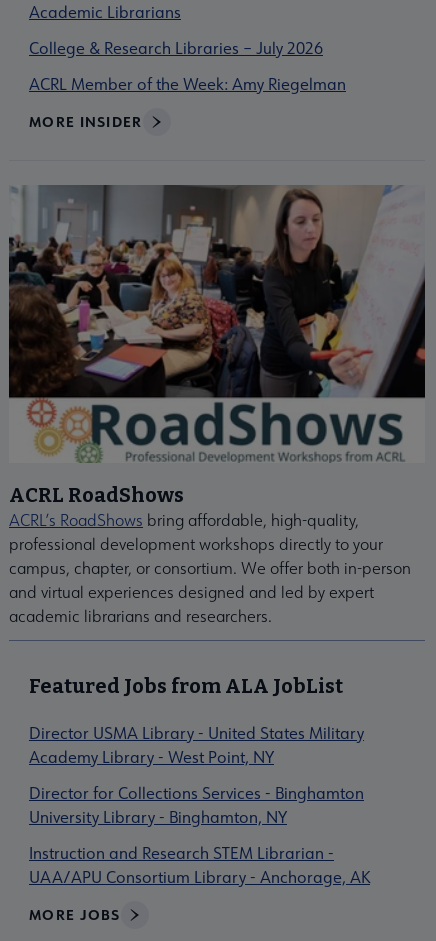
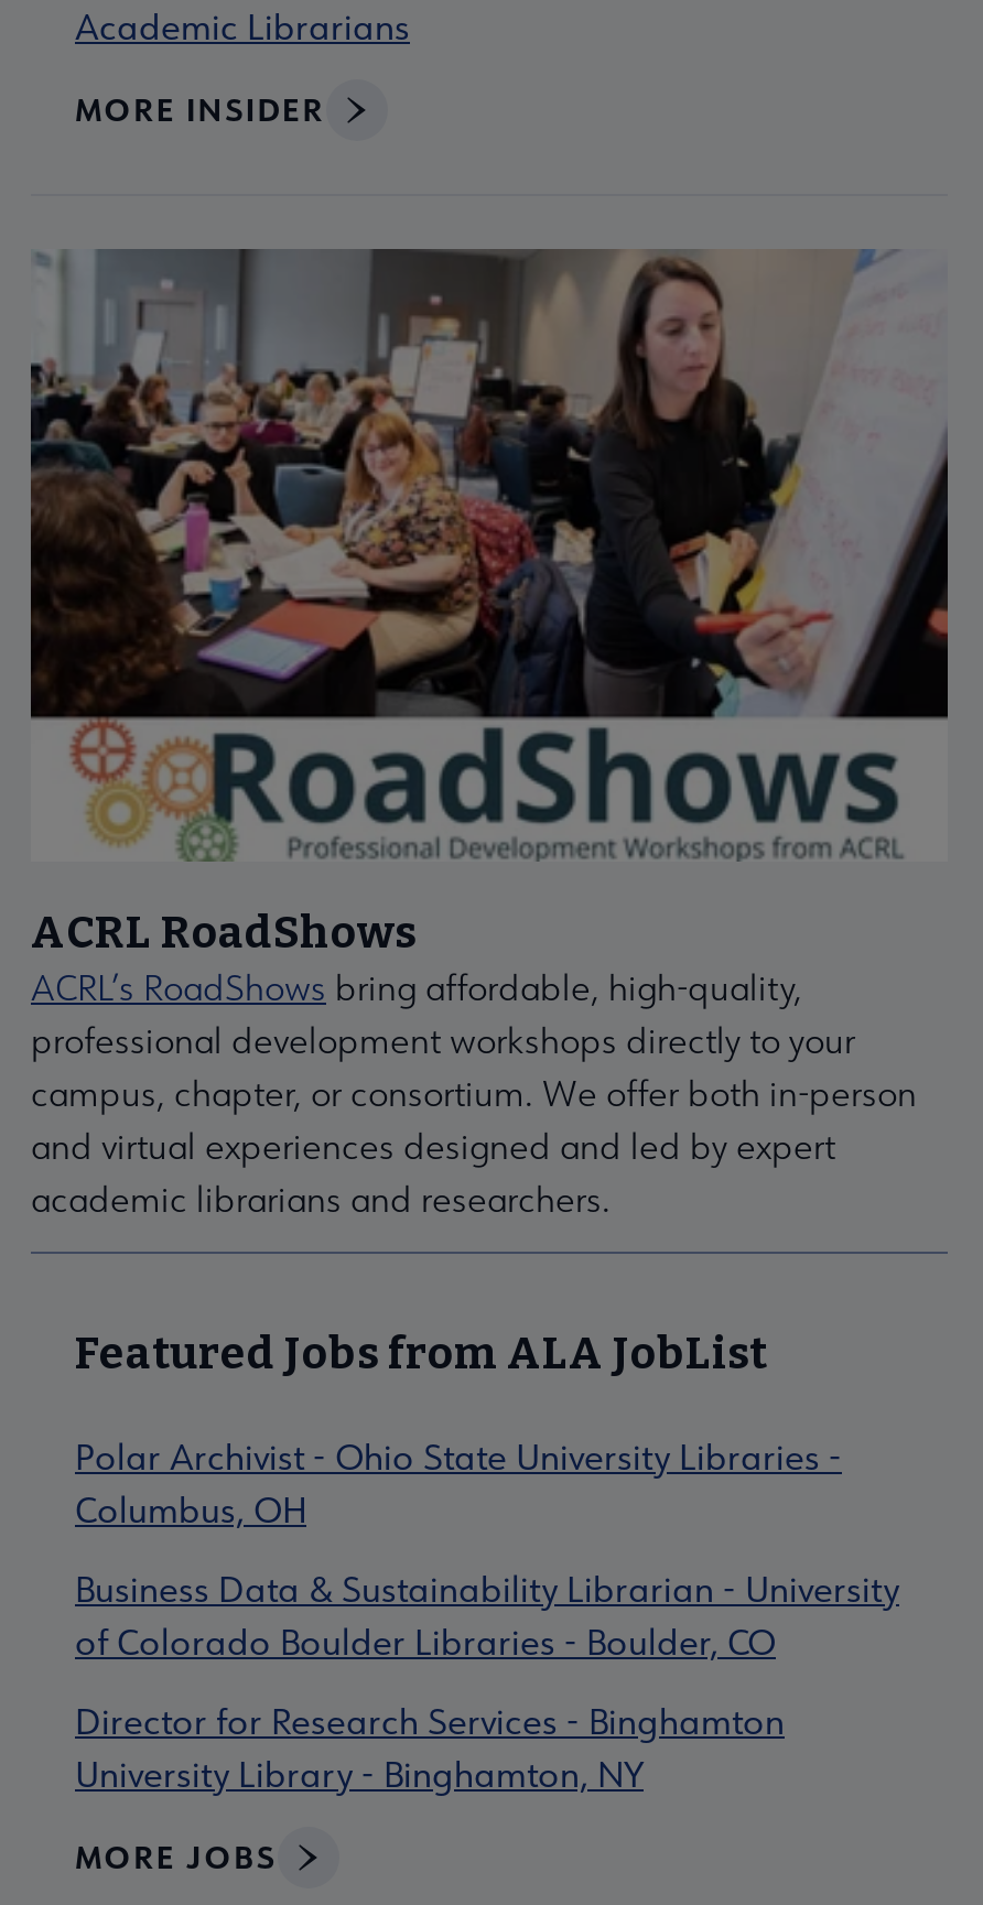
- College & Research Libraries – July 2026
- ACRL Member of the Week: Amy Riegelman

- Director USMA Library - United States Military
- Academy Library - West Point, NY
- Director for Collections Services - Binghamton
+ Polar Archivist - Ohio State University Libraries -
+ Columbus, OH
+ Business Data & Sustainability Librarian - University
+ of Colorado Boulder Libraries - Boulder, CO
+ Director for Research Services - Binghamton

- Instruction and Research STEM Librarian -
- UAA/APU Consortium Library - Anchorage, AK
